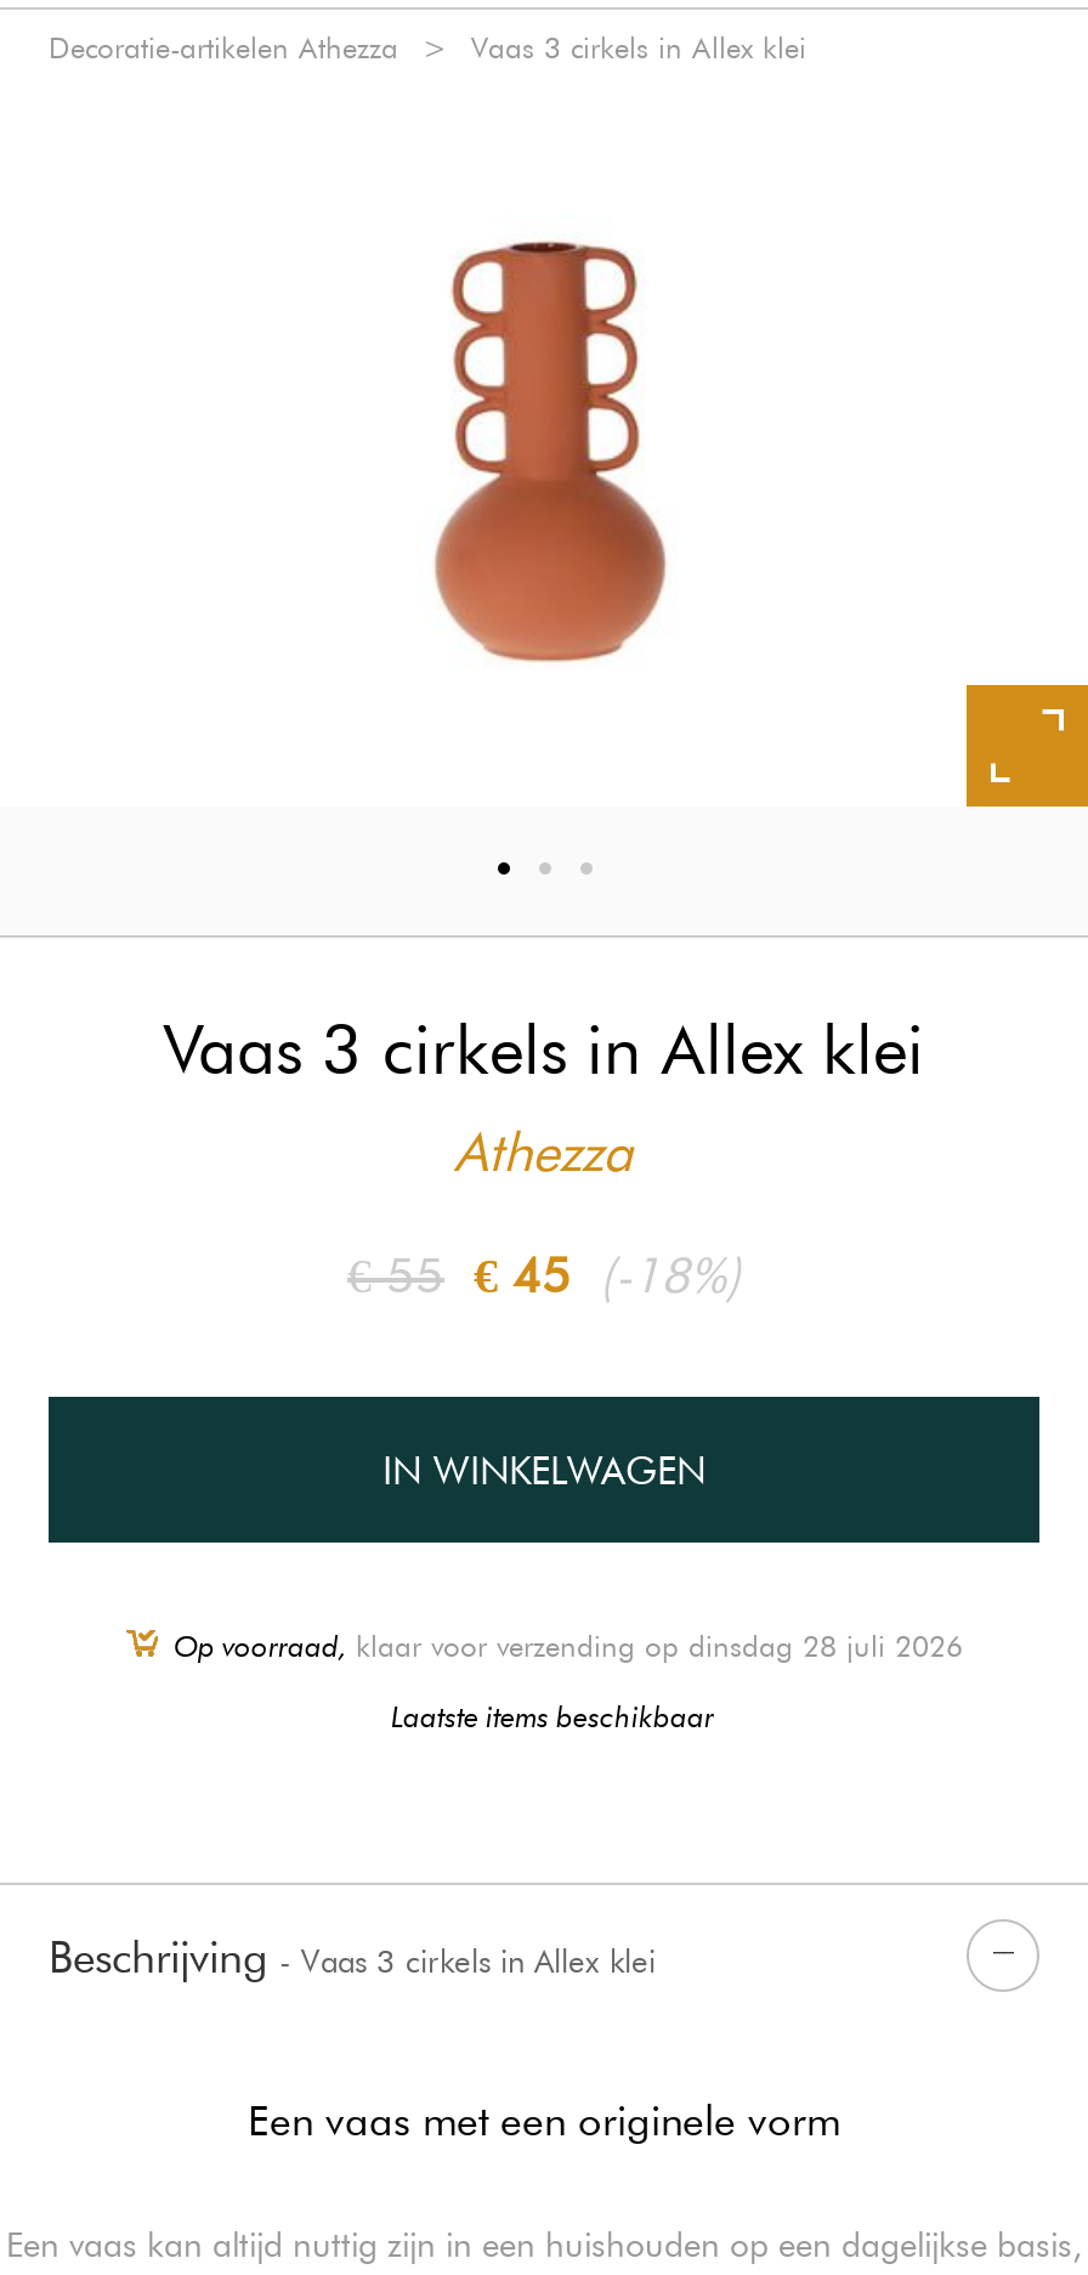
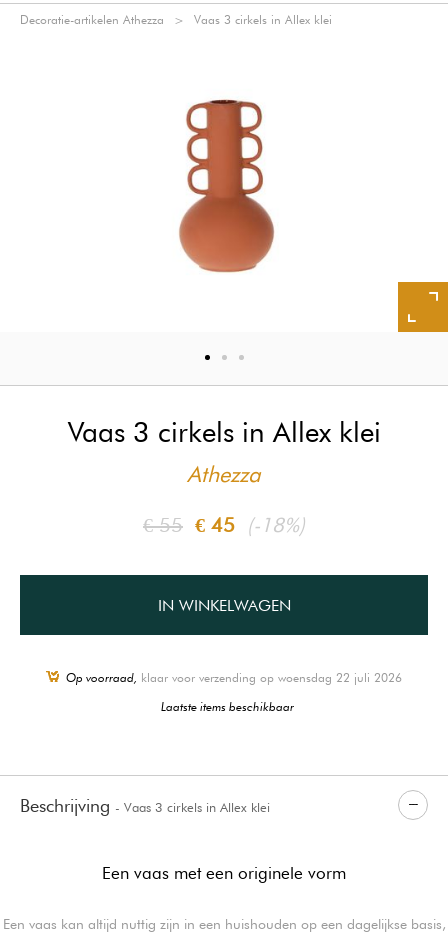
- Op voorraad, klaar voor verzending op dinsdag 28 juli 2026
+ Op voorraad, klaar voor verzending op woensdag 22 juli 2026
